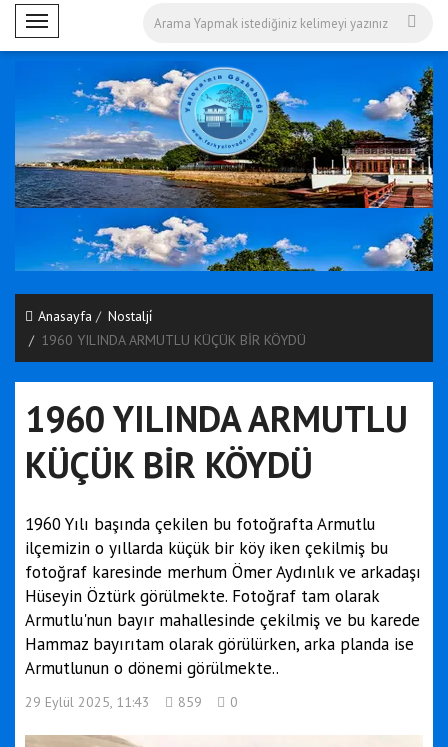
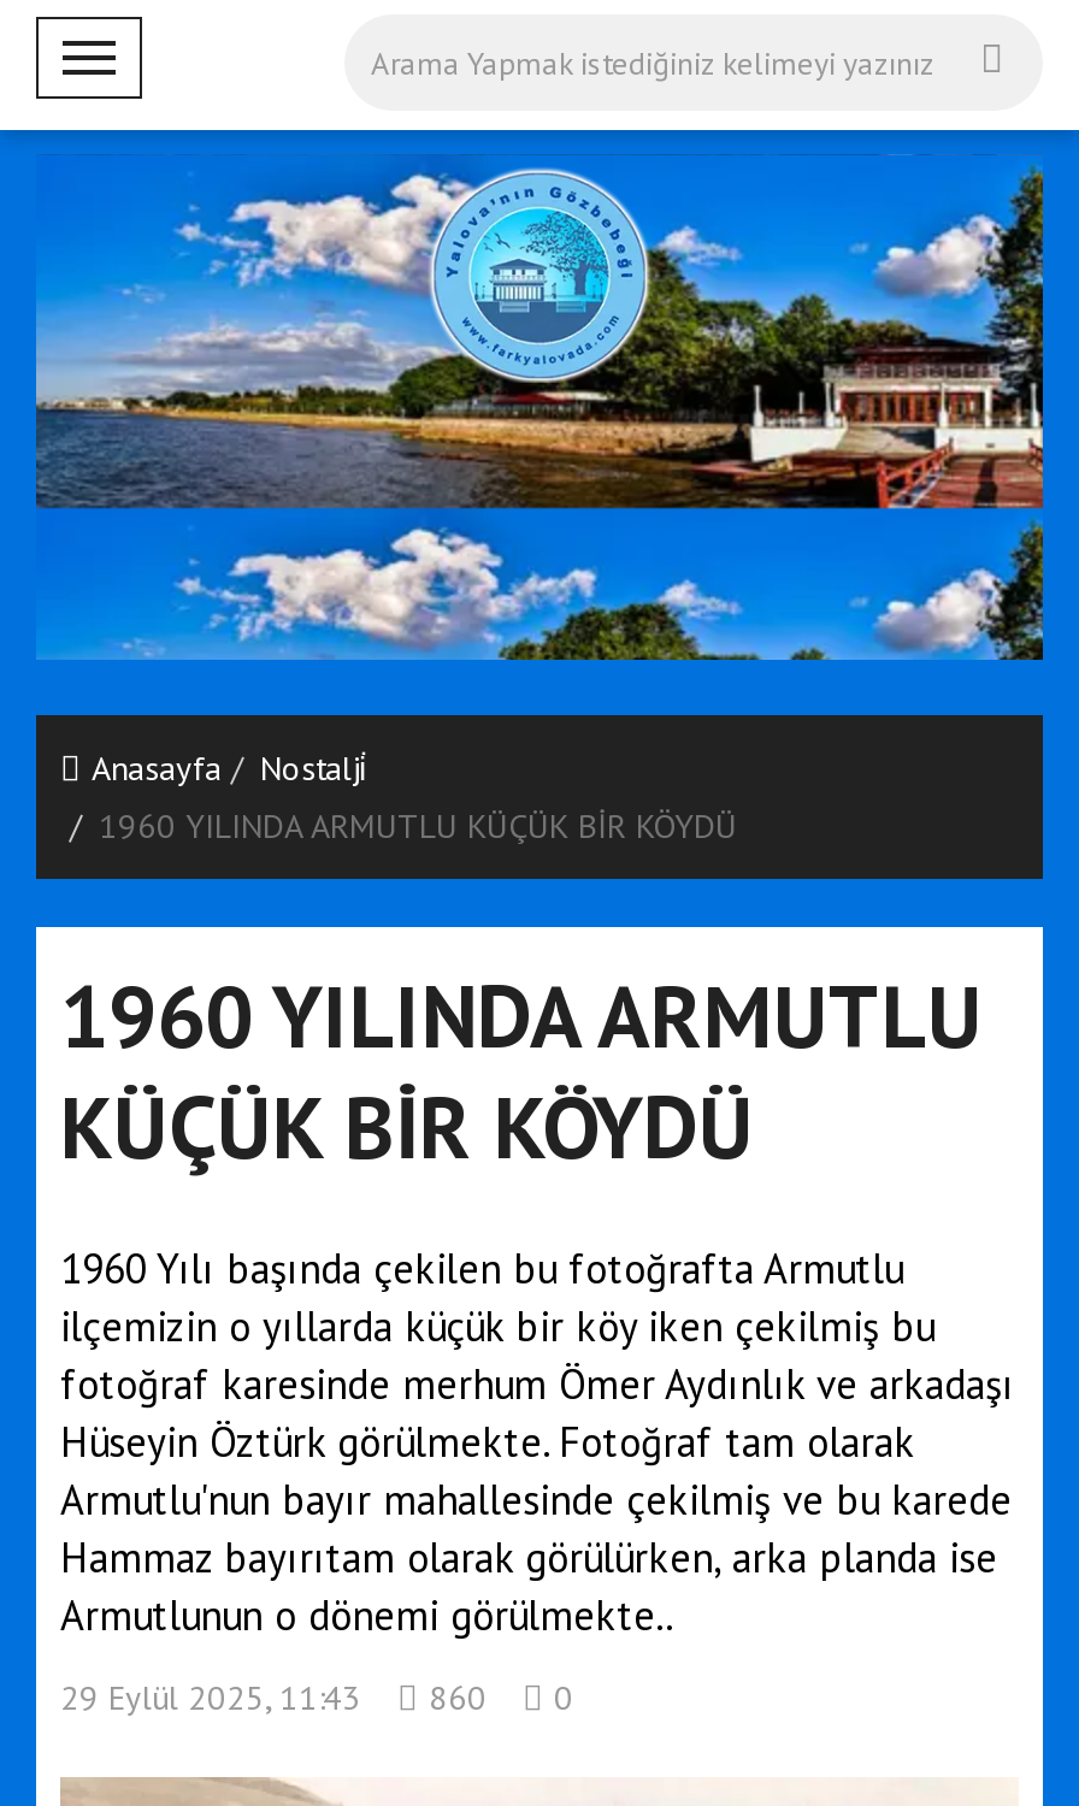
- 29 Eylül 2025, 11:43 859 0
+ 29 Eylül 2025, 11:43 860 0
